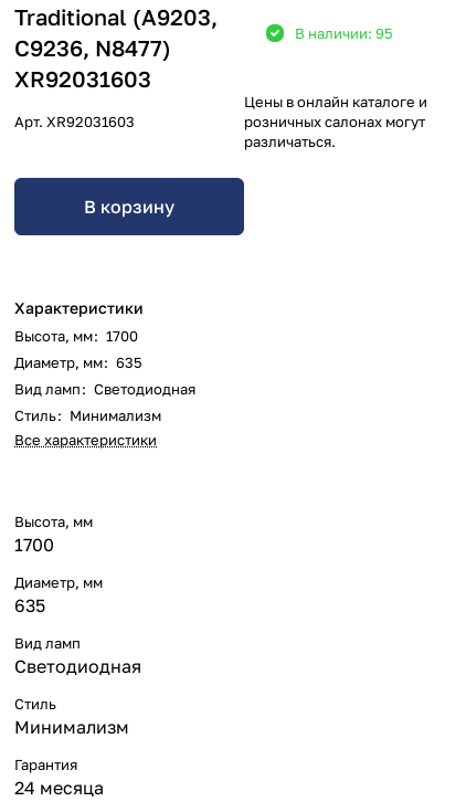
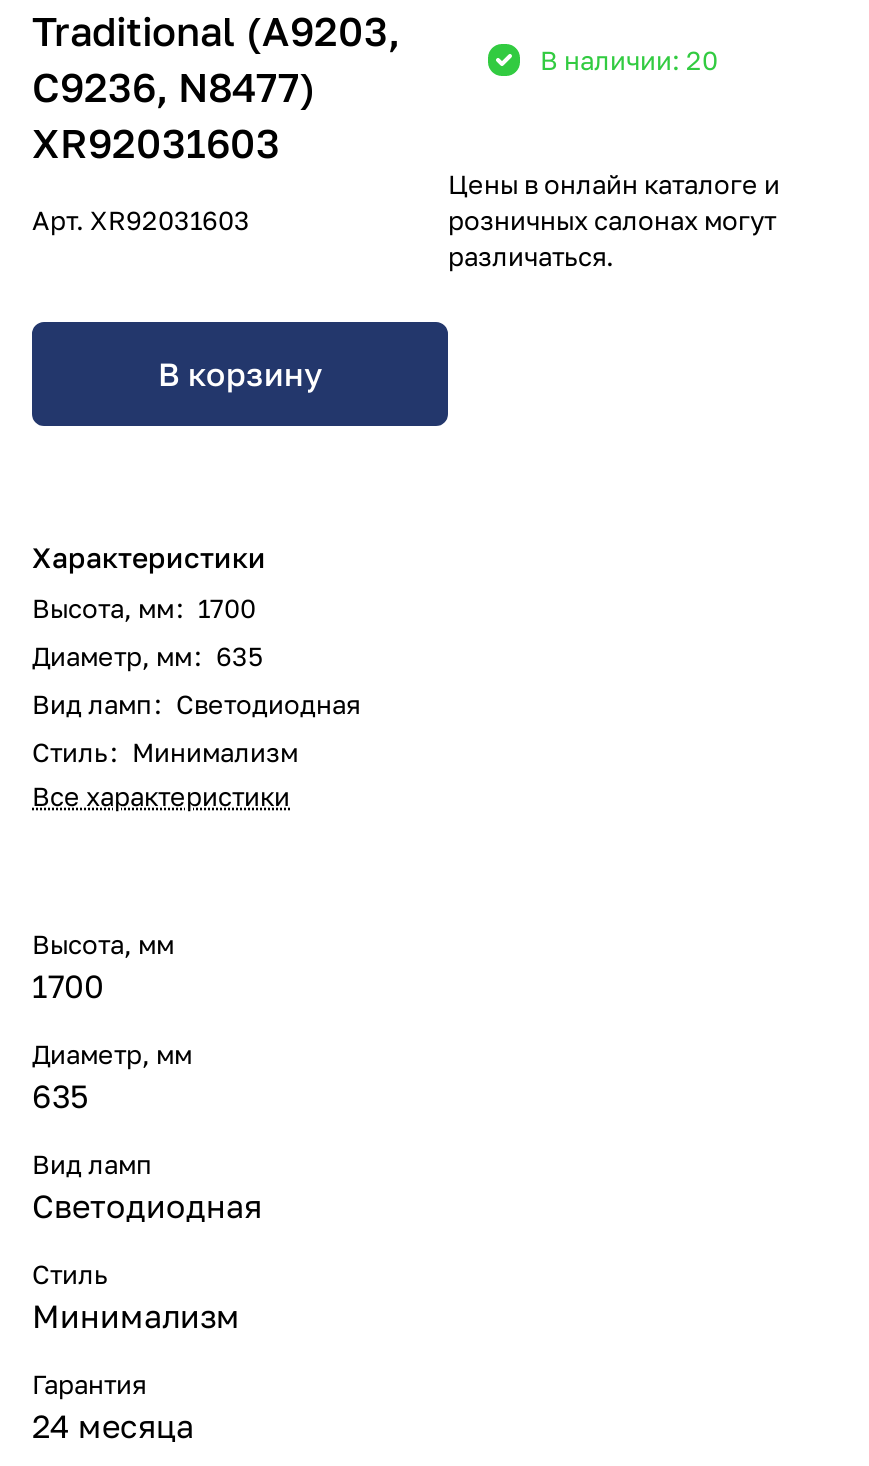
- В наличии: 95
+ В наличии: 20
